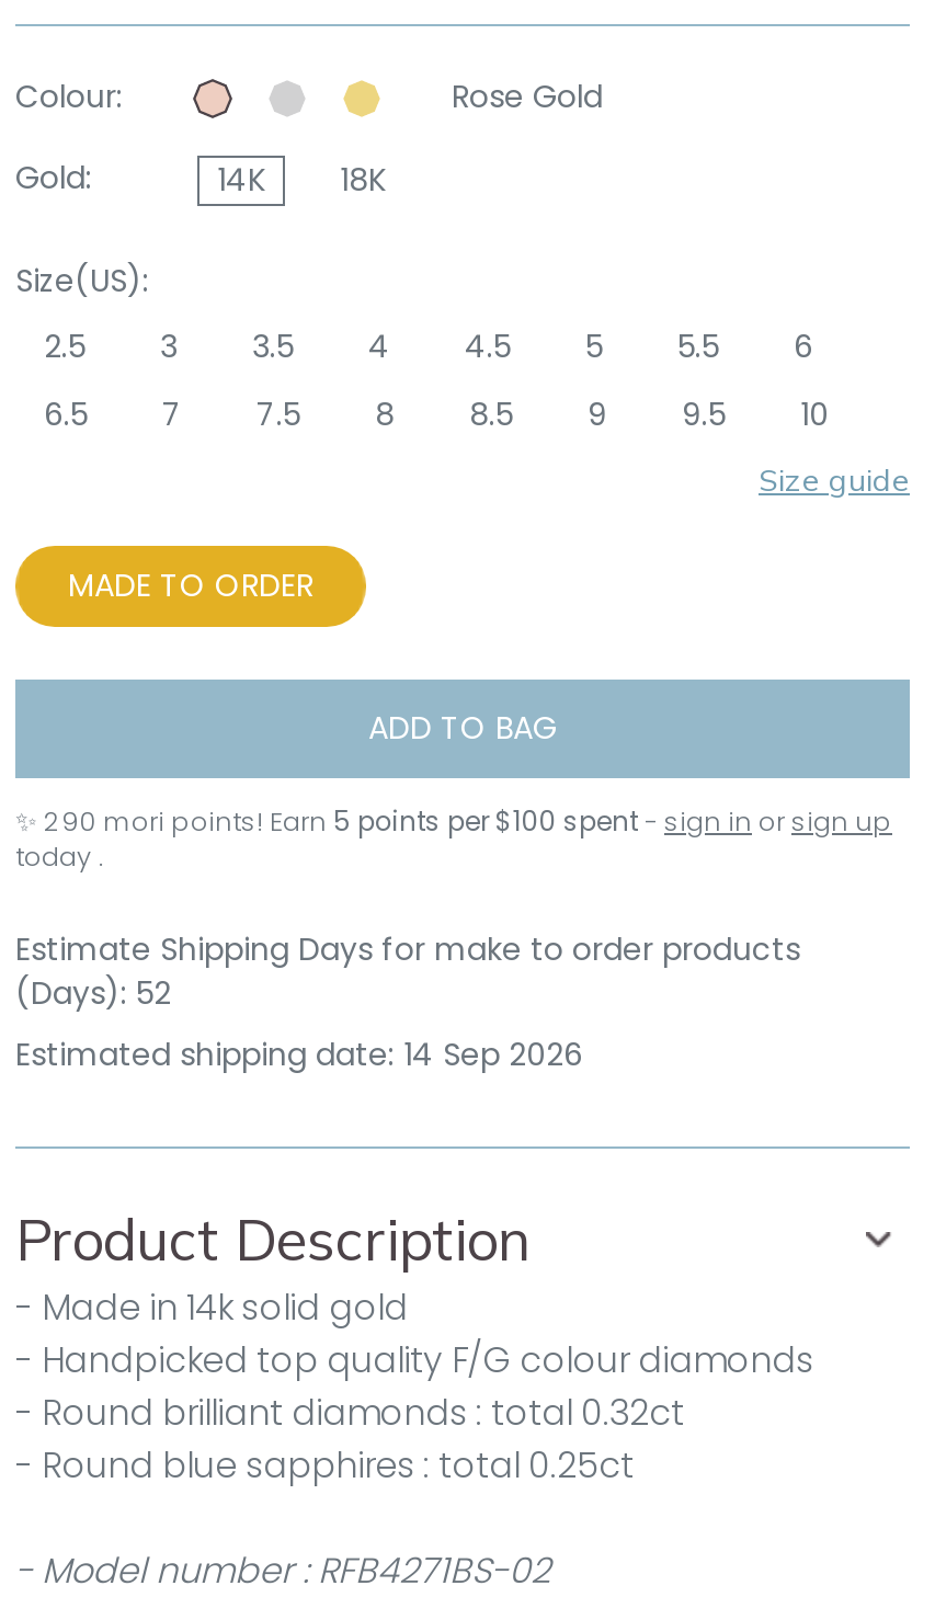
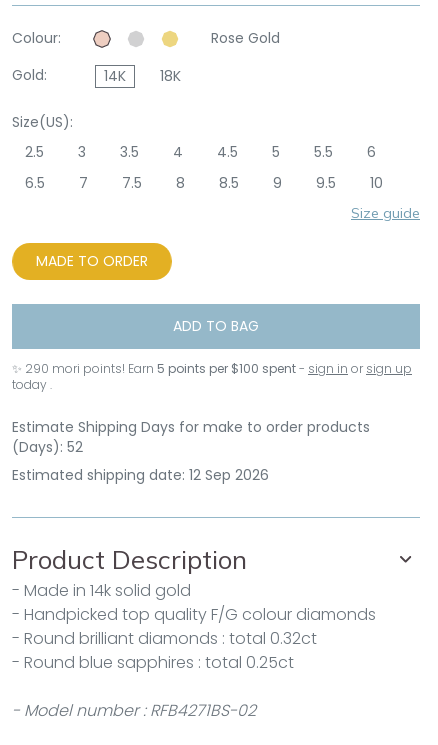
- Estimated shipping date: 14 Sep 2026
+ Estimated shipping date: 12 Sep 2026
